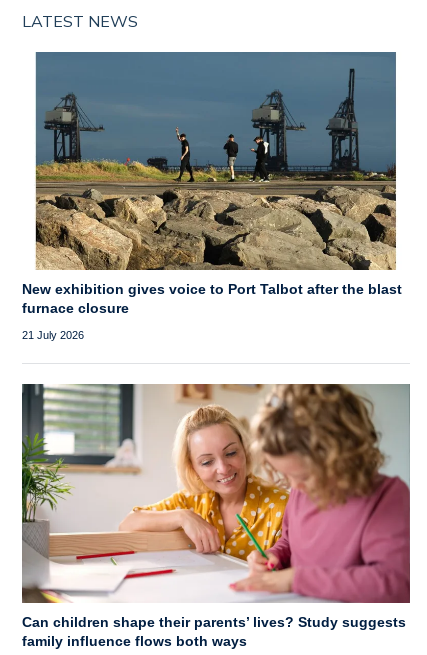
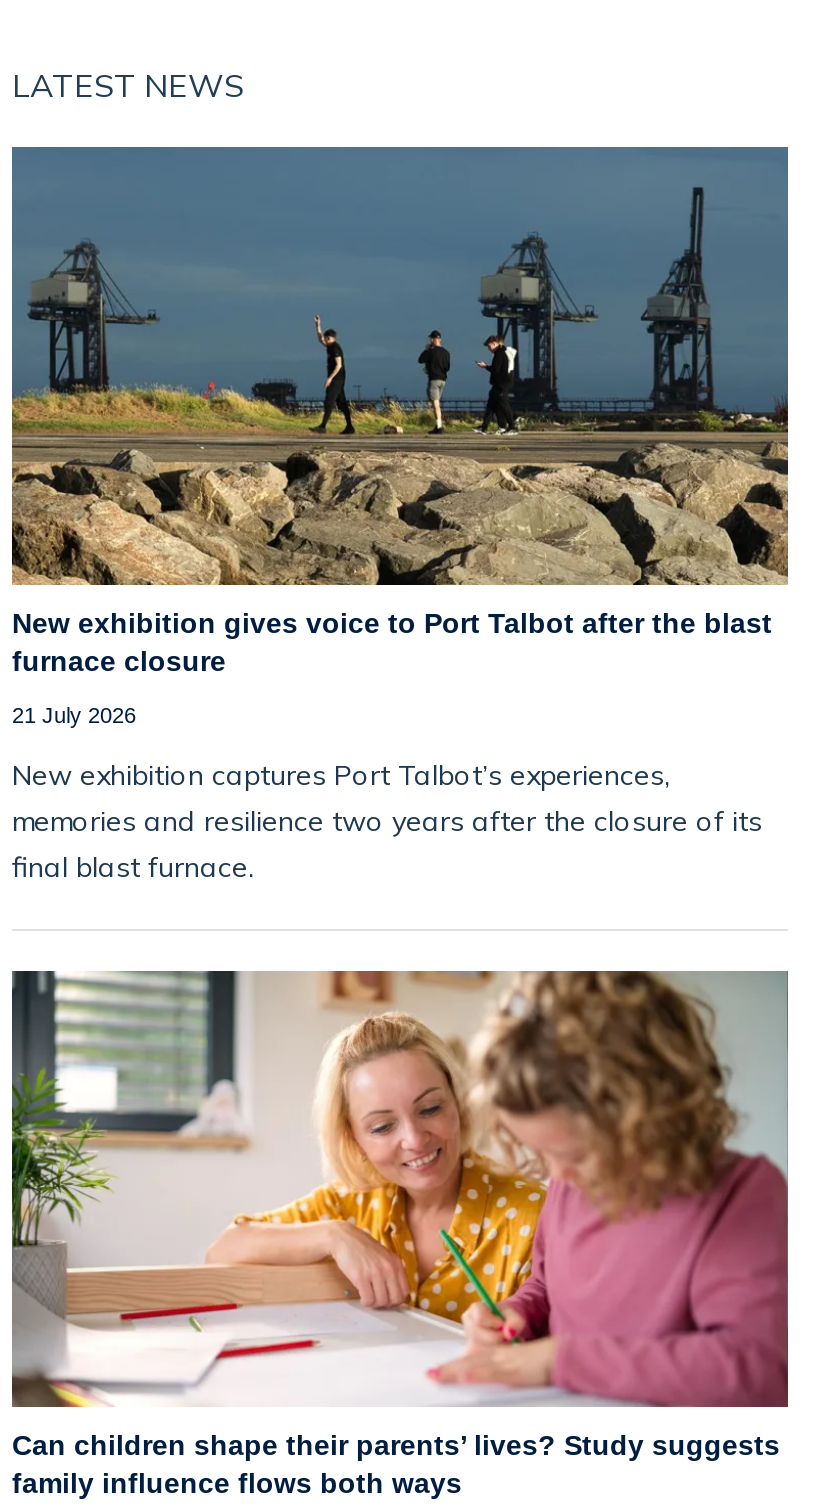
- [image]
+ [image]

+ New exhibition captures Port Talbot’s experiences,
+ memories and resilience two years after the closure of its
+ final blast furnace.
